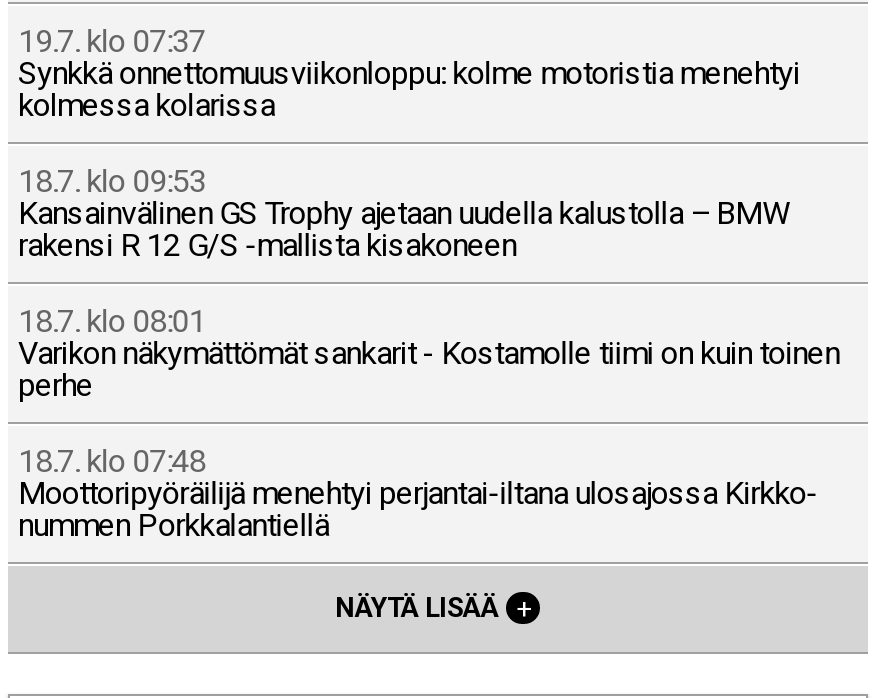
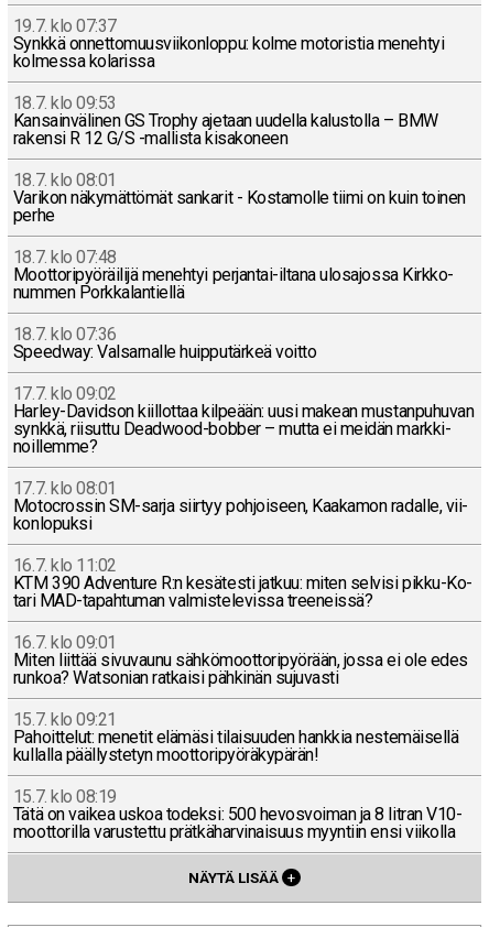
+ 18.7. klo 07:36
+ Speedway: Valsarnalle huipputärkeä voitto
+ 17.7. klo 09:02
+ Harley-Davidson kiillottaa kilpeään: uusi makean mustanpuhuvan
+ synkkä, riisuttu Deadwood-bobber – mutta ei meidän markki
+ noillemme?
+ 17.7. klo 08:01
+ Motocrossin SM-sarja siirtyy pohjoiseen, Kaakamon radalle, vii
+ konlopuksi
+ 16.7. klo 11:02
+ KTM 390 Adventure R:n kesätesti jatkuu: miten selvisi pikku-Ko
+ tari MAD-tapahtuman valmistelevissa treeneissä?
+ 16.7. klo 09:01
+ Miten liittää sivuvaunu sähkömoottoripyörään, jossa ei ole edes
+ runkoa? Watsonian ratkaisi pähkinän sujuvasti
+ 15.7. klo 09:21
+ Pahoittelut: menetit elämäsi tilaisuuden hankkia nestemäisellä
+ kullalla päällystetyn moottoripyöräkypärän!
+ 15.7. klo 08:19
+ Tätä on vaikea uskoa todeksi: 500 hevosvoiman ja 8 litran V10-
+ moottorilla varustettu prätkäharvinaisuus myyntiin ensi viikolla
